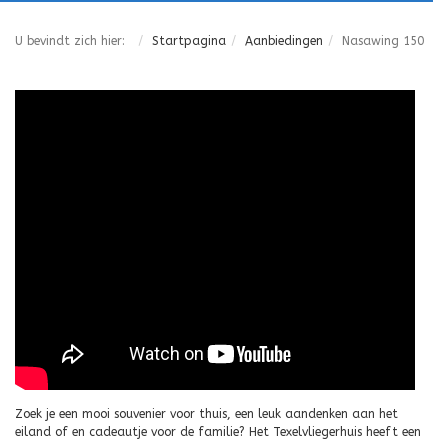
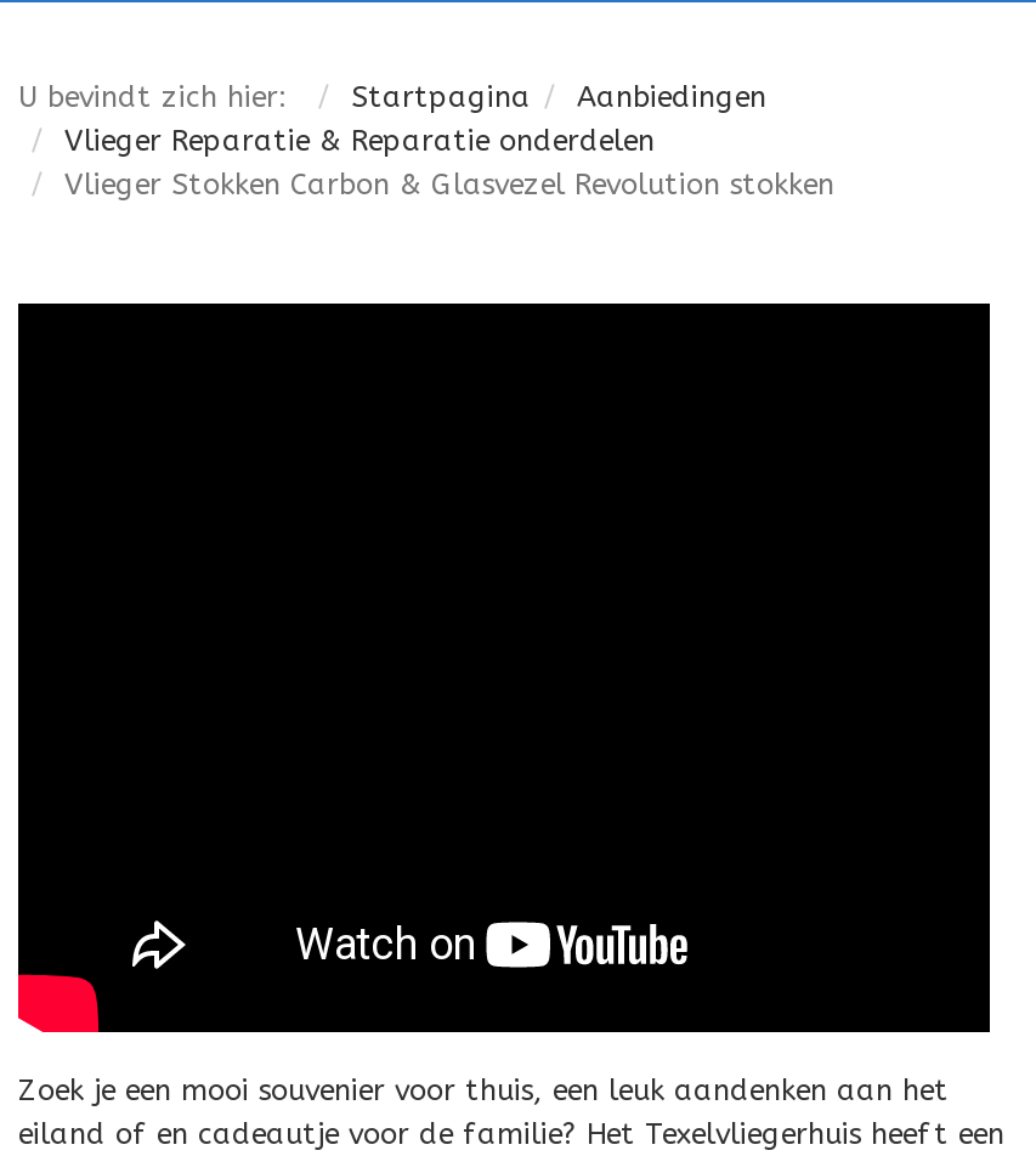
- Nasawing 150
+ Vlieger Reparatie & Reparatie onderdelen
+ Vlieger Stokken Carbon & Glasvezel Revolution stokken
